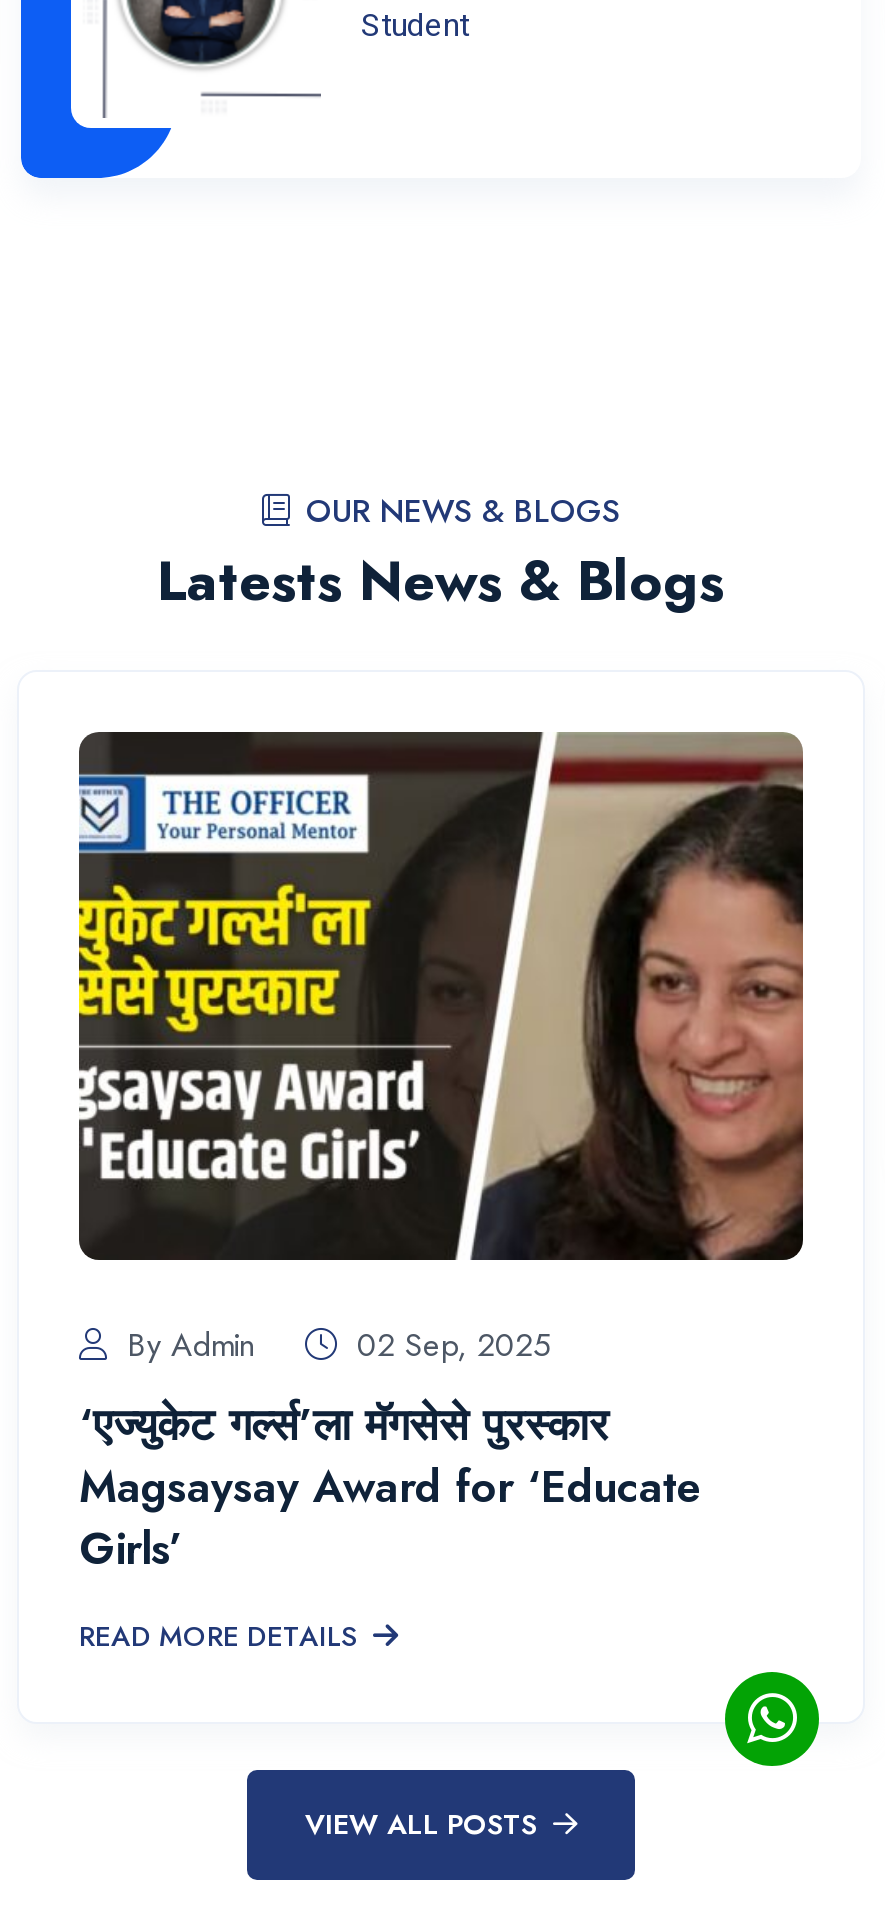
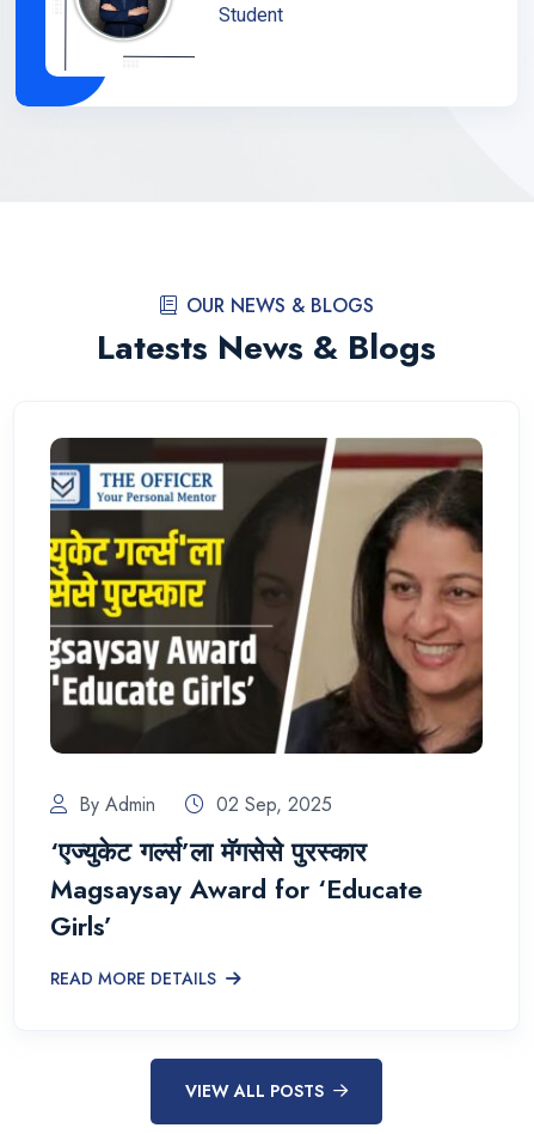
- [image]
